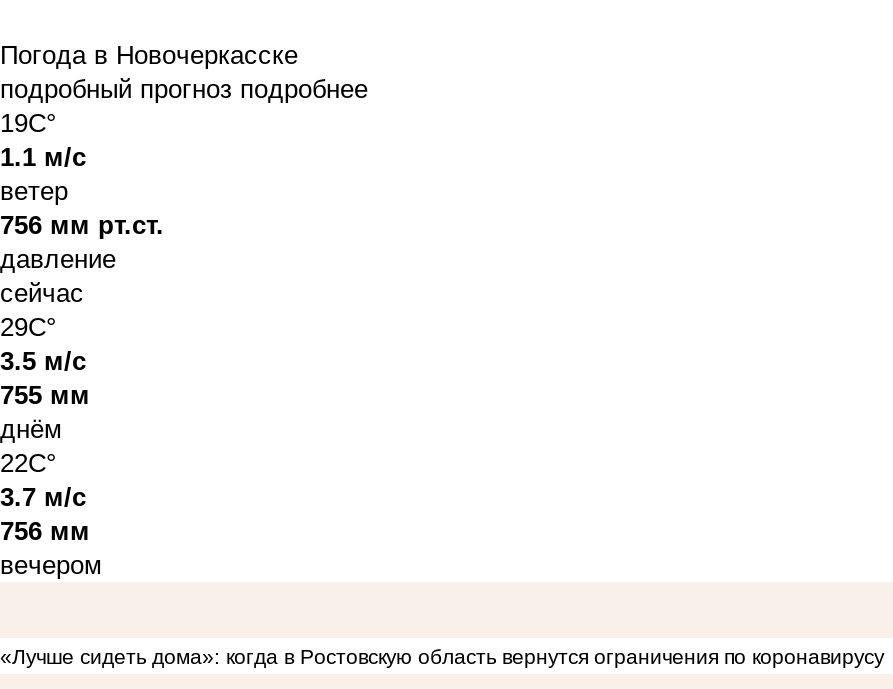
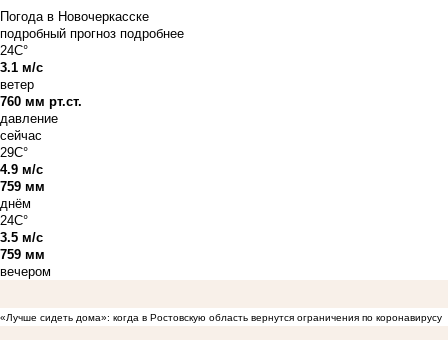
- 19C°
- 1.1 м/с
+ 24C°
+ 3.1 м/с

- 756 мм рт.ст.
+ 760 мм рт.ст.

- 3.5 м/с
+ 4.9 м/с

- 755 мм
+ 759 мм

- 22C°
- 3.7 м/с
- 756 мм
+ 24C°
+ 3.5 м/с
+ 759 мм
